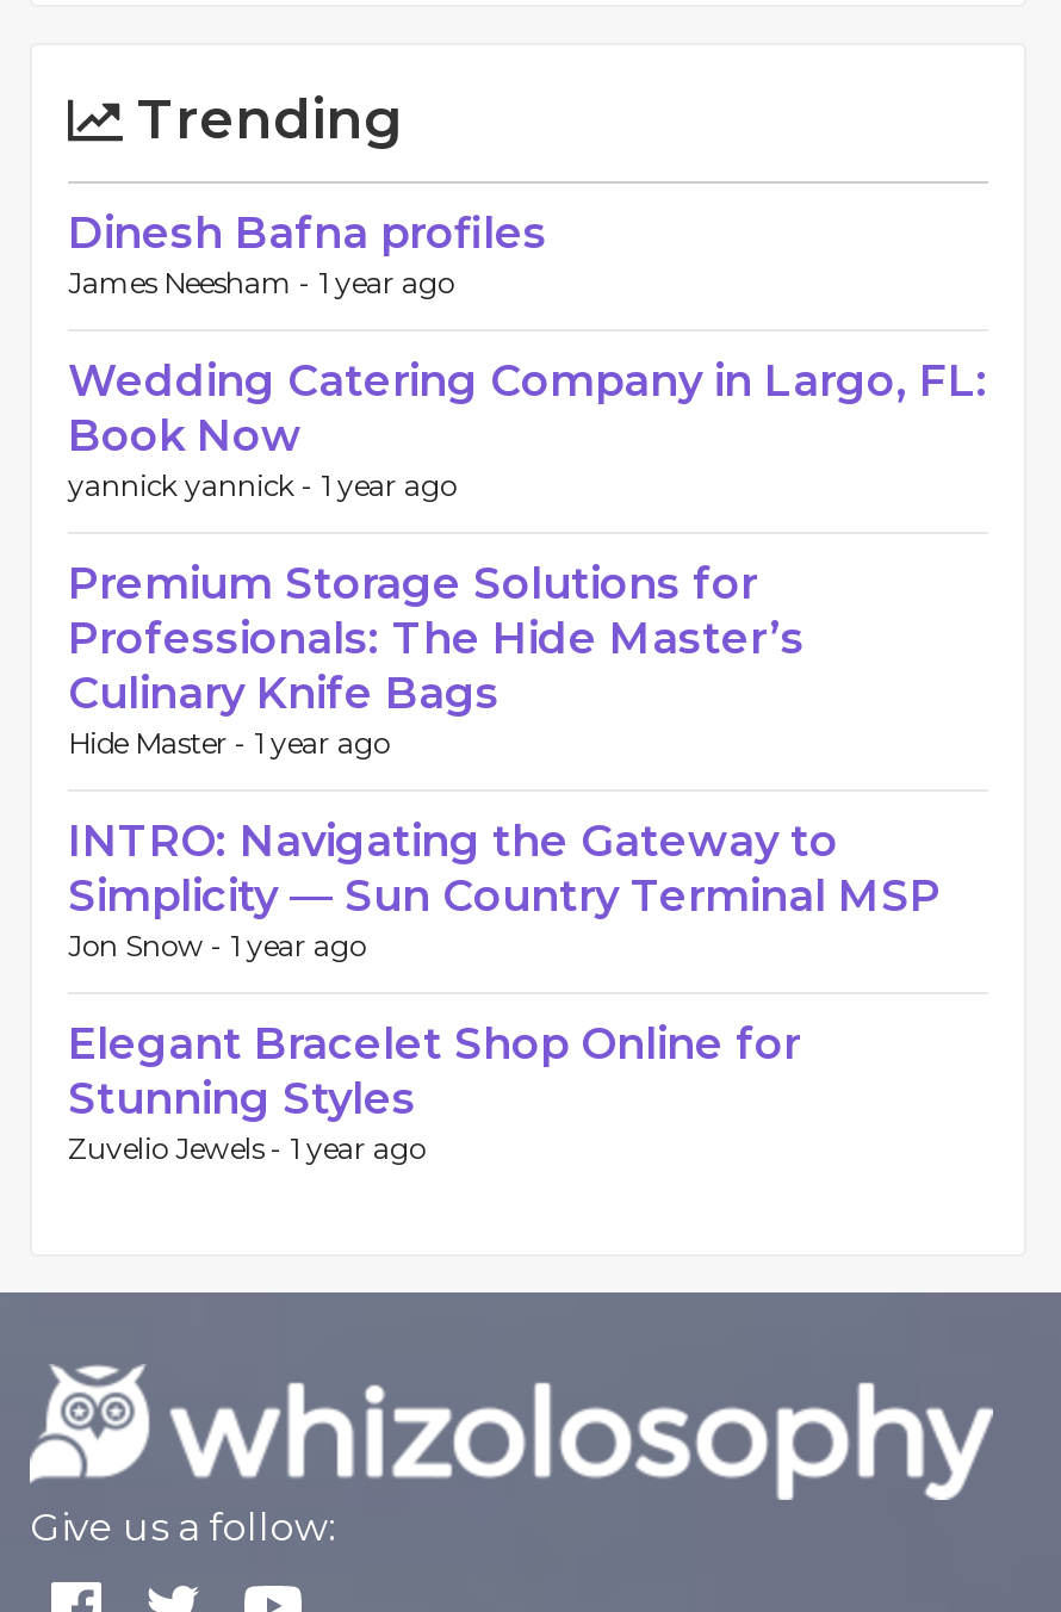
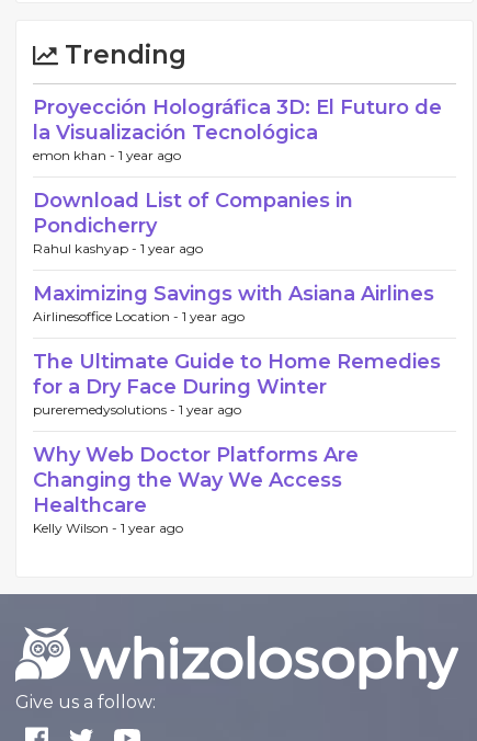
- Dinesh Bafna profiles
- James Neesham - 1 year ago
+ Proyección Holográfica 3D: El Futuro de
+ la Visualización Tecnológica
+ emon khan - 1 year ago

- Wedding Catering Company in Largo, FL:
- Book Now
- yannick yannick - 1 year ago
+ Download List of Companies in
+ Pondicherry
+ Rahul kashyap - 1 year ago

- Premium Storage Solutions for
- Professionals: The Hide Master’s
- Culinary Knife Bags
- Hide Master - 1 year ago
+ Maximizing Savings with Asiana Airlines
+ Airlinesoffice Location - 1 year ago

- INTRO: Navigating the Gateway to
- Simplicity — Sun Country Terminal MSP
- Jon Snow - 1 year ago
+ The Ultimate Guide to Home Remedies
+ for a Dry Face During Winter
+ pureremedysolutions - 1 year ago

- Elegant Bracelet Shop Online for
- Stunning Styles
- Zuvelio Jewels - 1 year ago
+ Why Web Doctor Platforms Are
+ Changing the Way We Access
+ Healthcare
+ Kelly Wilson - 1 year ago
